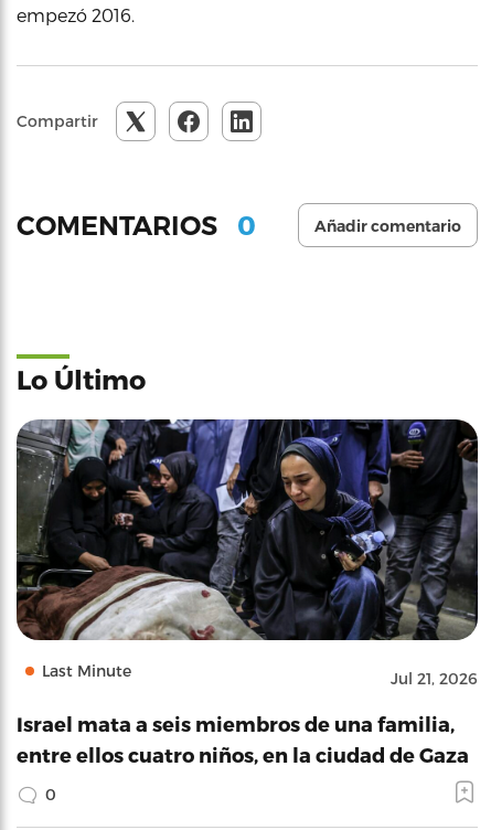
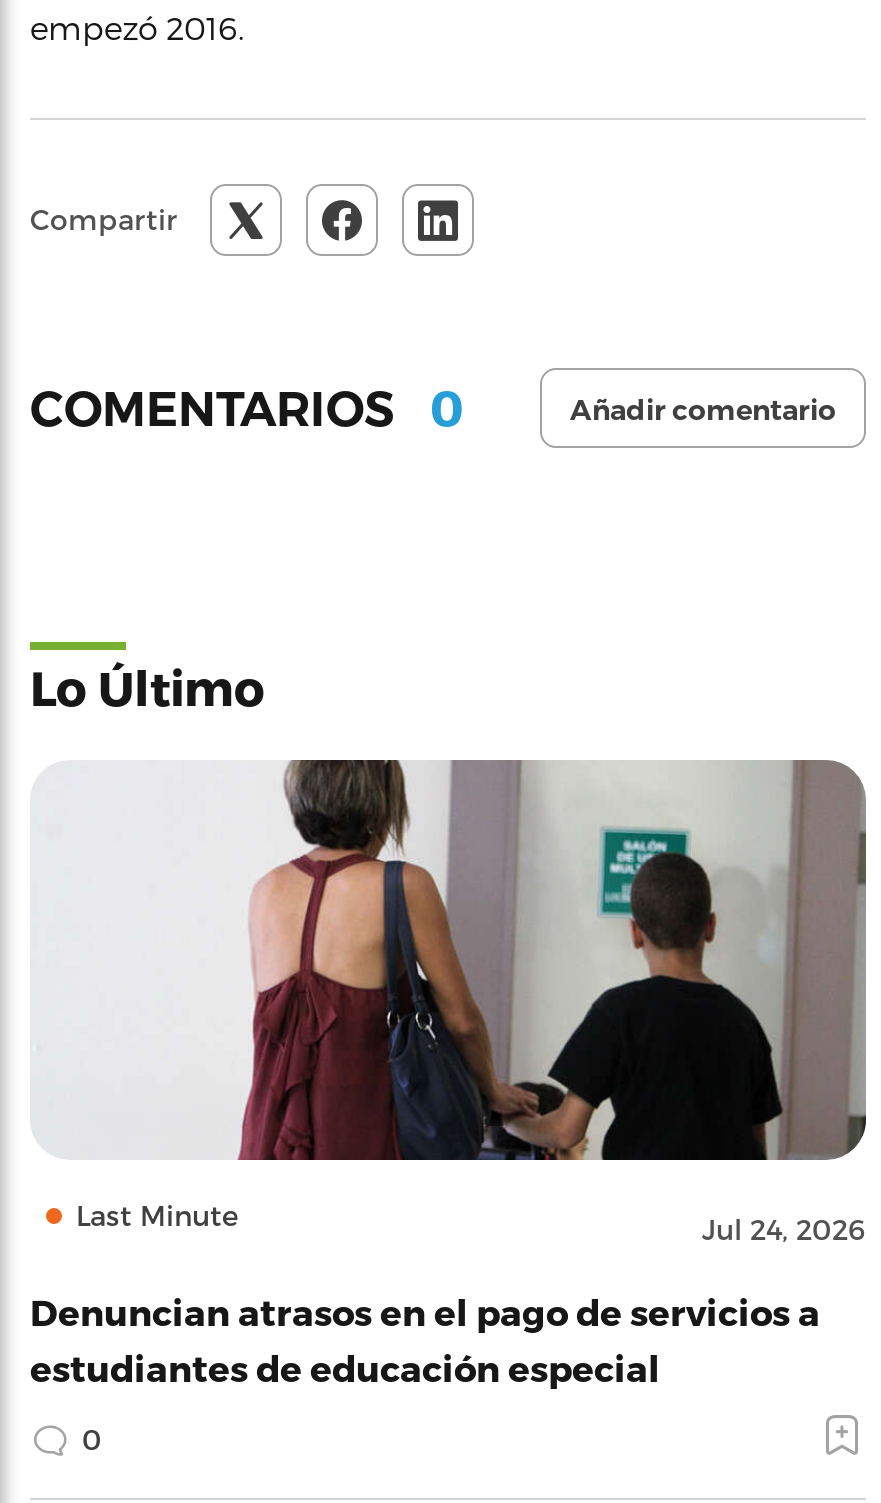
- [image]
- Jul 21, 2026
+ [image]
+ Jul 24, 2026

- Israel mata a seis miembros de una familia,
- entre ellos cuatro niños, en la ciudad de Gaza
+ Denuncian atrasos en el pago de servicios a
+ estudiantes de educación especial
